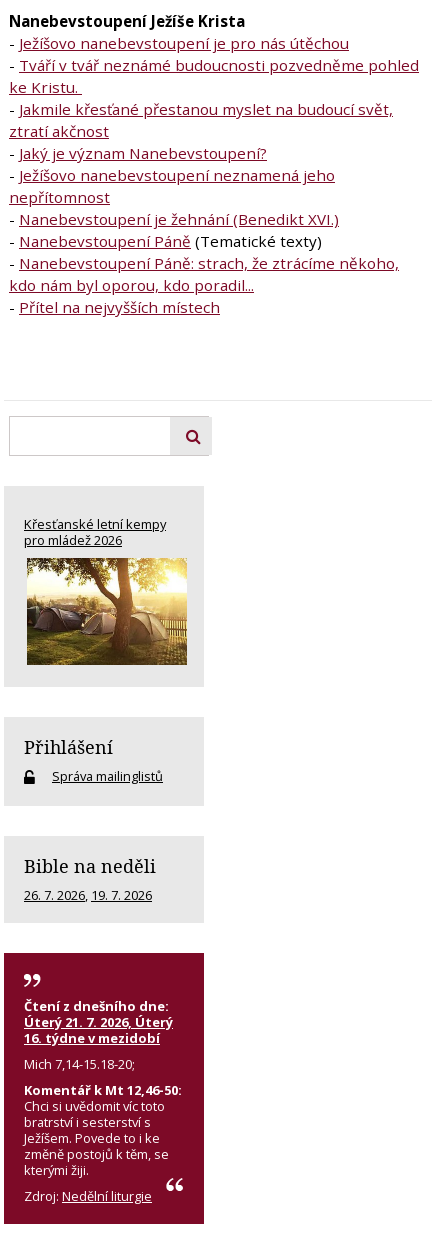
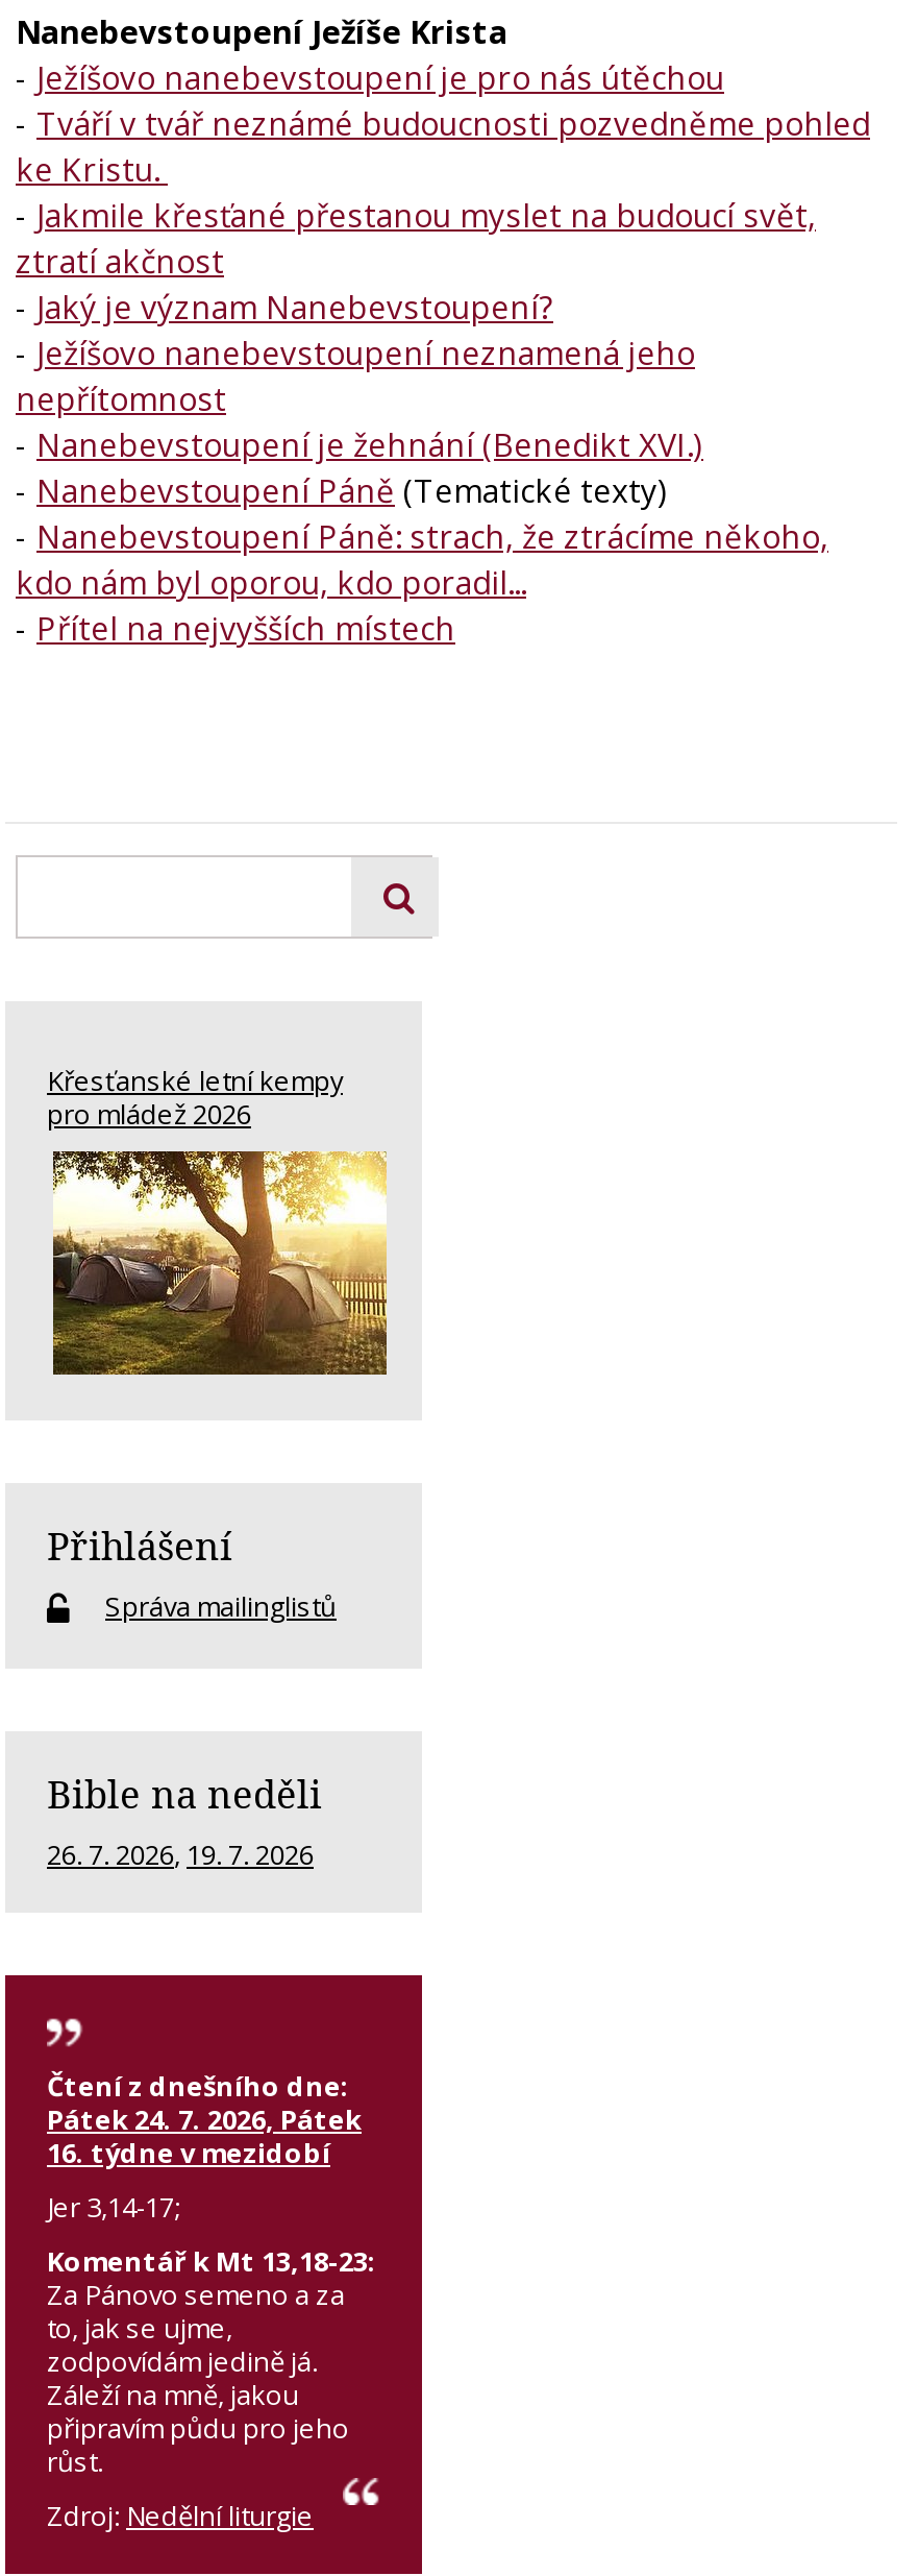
- Úterý 21. 7. 2026, Úterý
+ Pátek 24. 7. 2026, Pátek

- Mich 7,14-15.18-20;
- Komentář k Mt 12,46-50:
- Chci si uvědomit víc toto
- bratrství i sesterství s
- Ježíšem. Povede to i ke
- změně postojů k těm, se
- kterými žiji.
+ Jer 3,14-17;
+ Komentář k Mt 13,18-23:
+ Za Pánovo semeno a za
+ to, jak se ujme,
+ zodpovídám jedině já.
+ Záleží na mně, jakou
+ připravím půdu pro jeho
+ růst.
